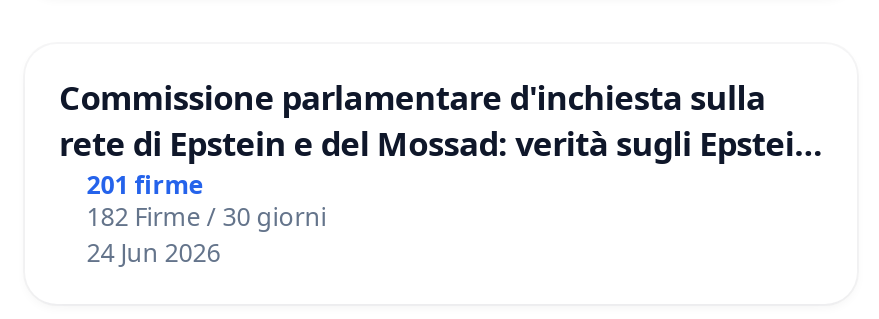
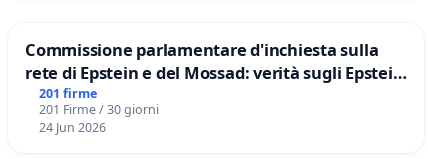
- 182 Firme / 30 giorni
+ 201 Firme / 30 giorni
